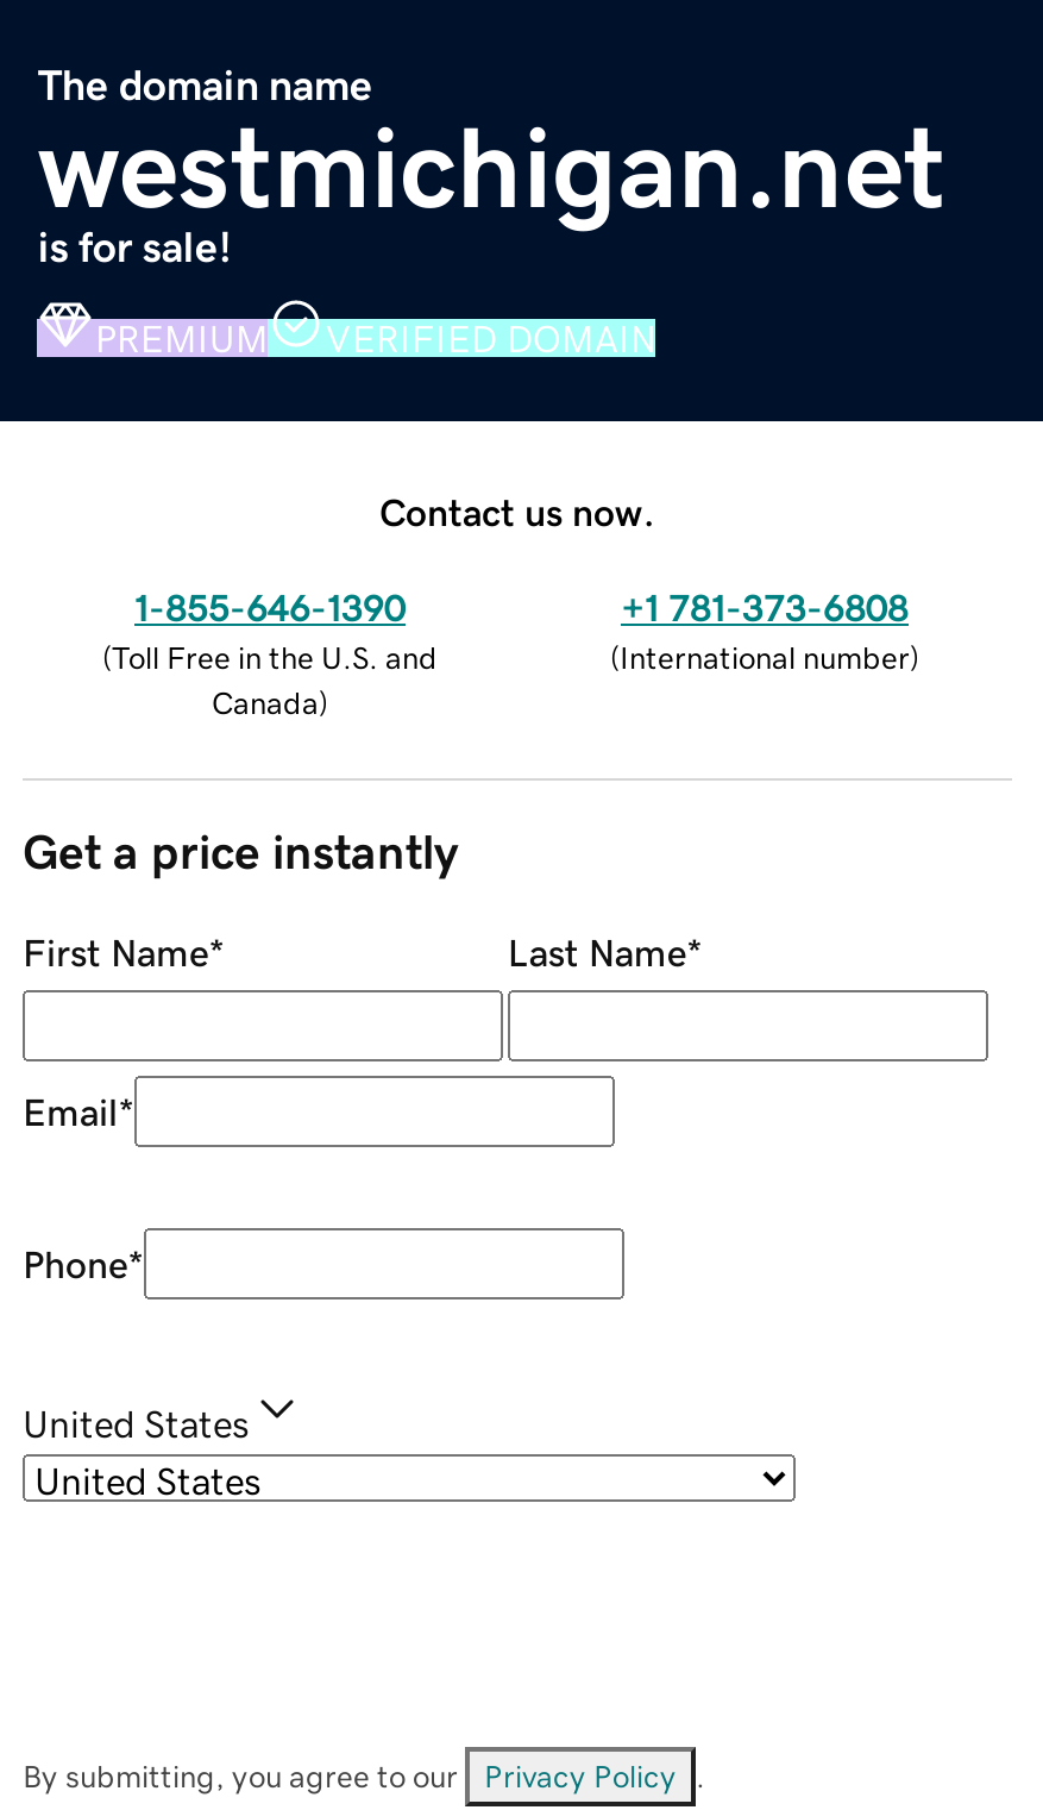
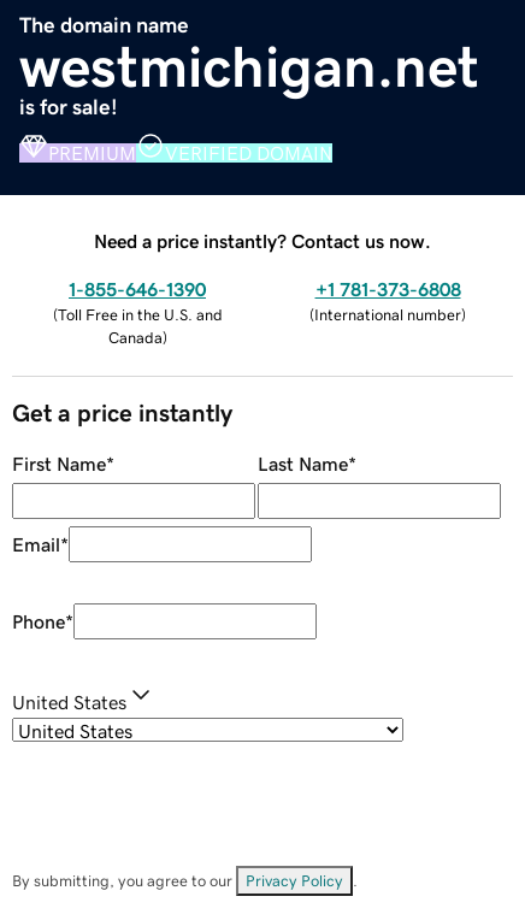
- Contact us now.
+ Need a price instantly? Contact us now.
